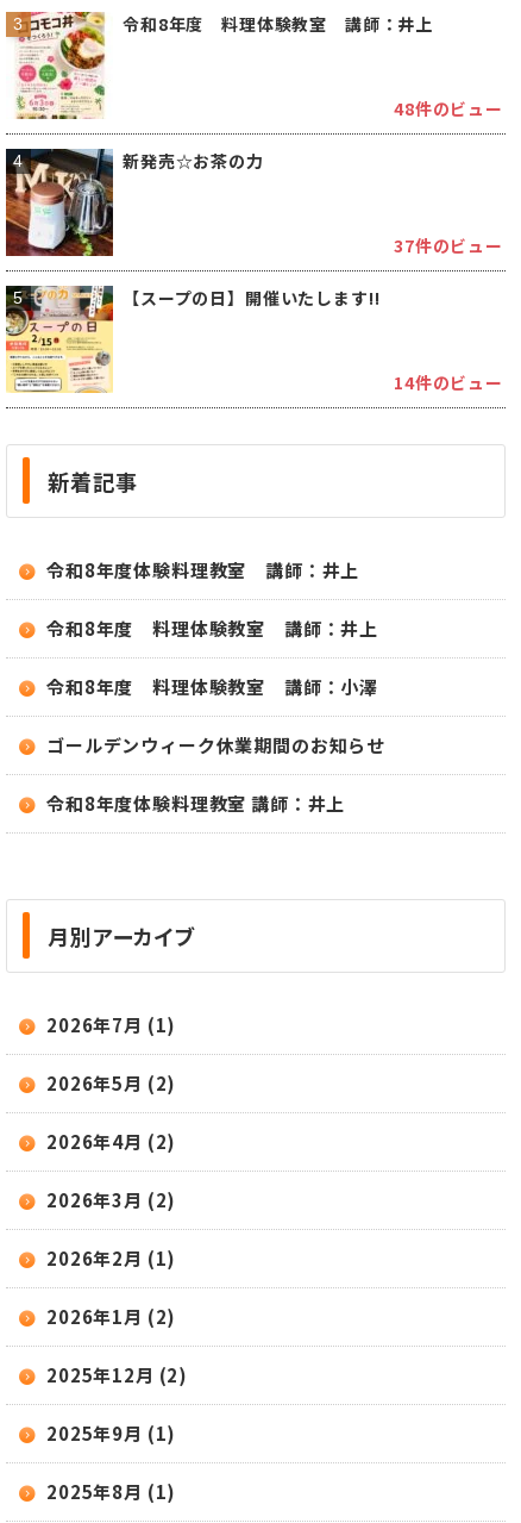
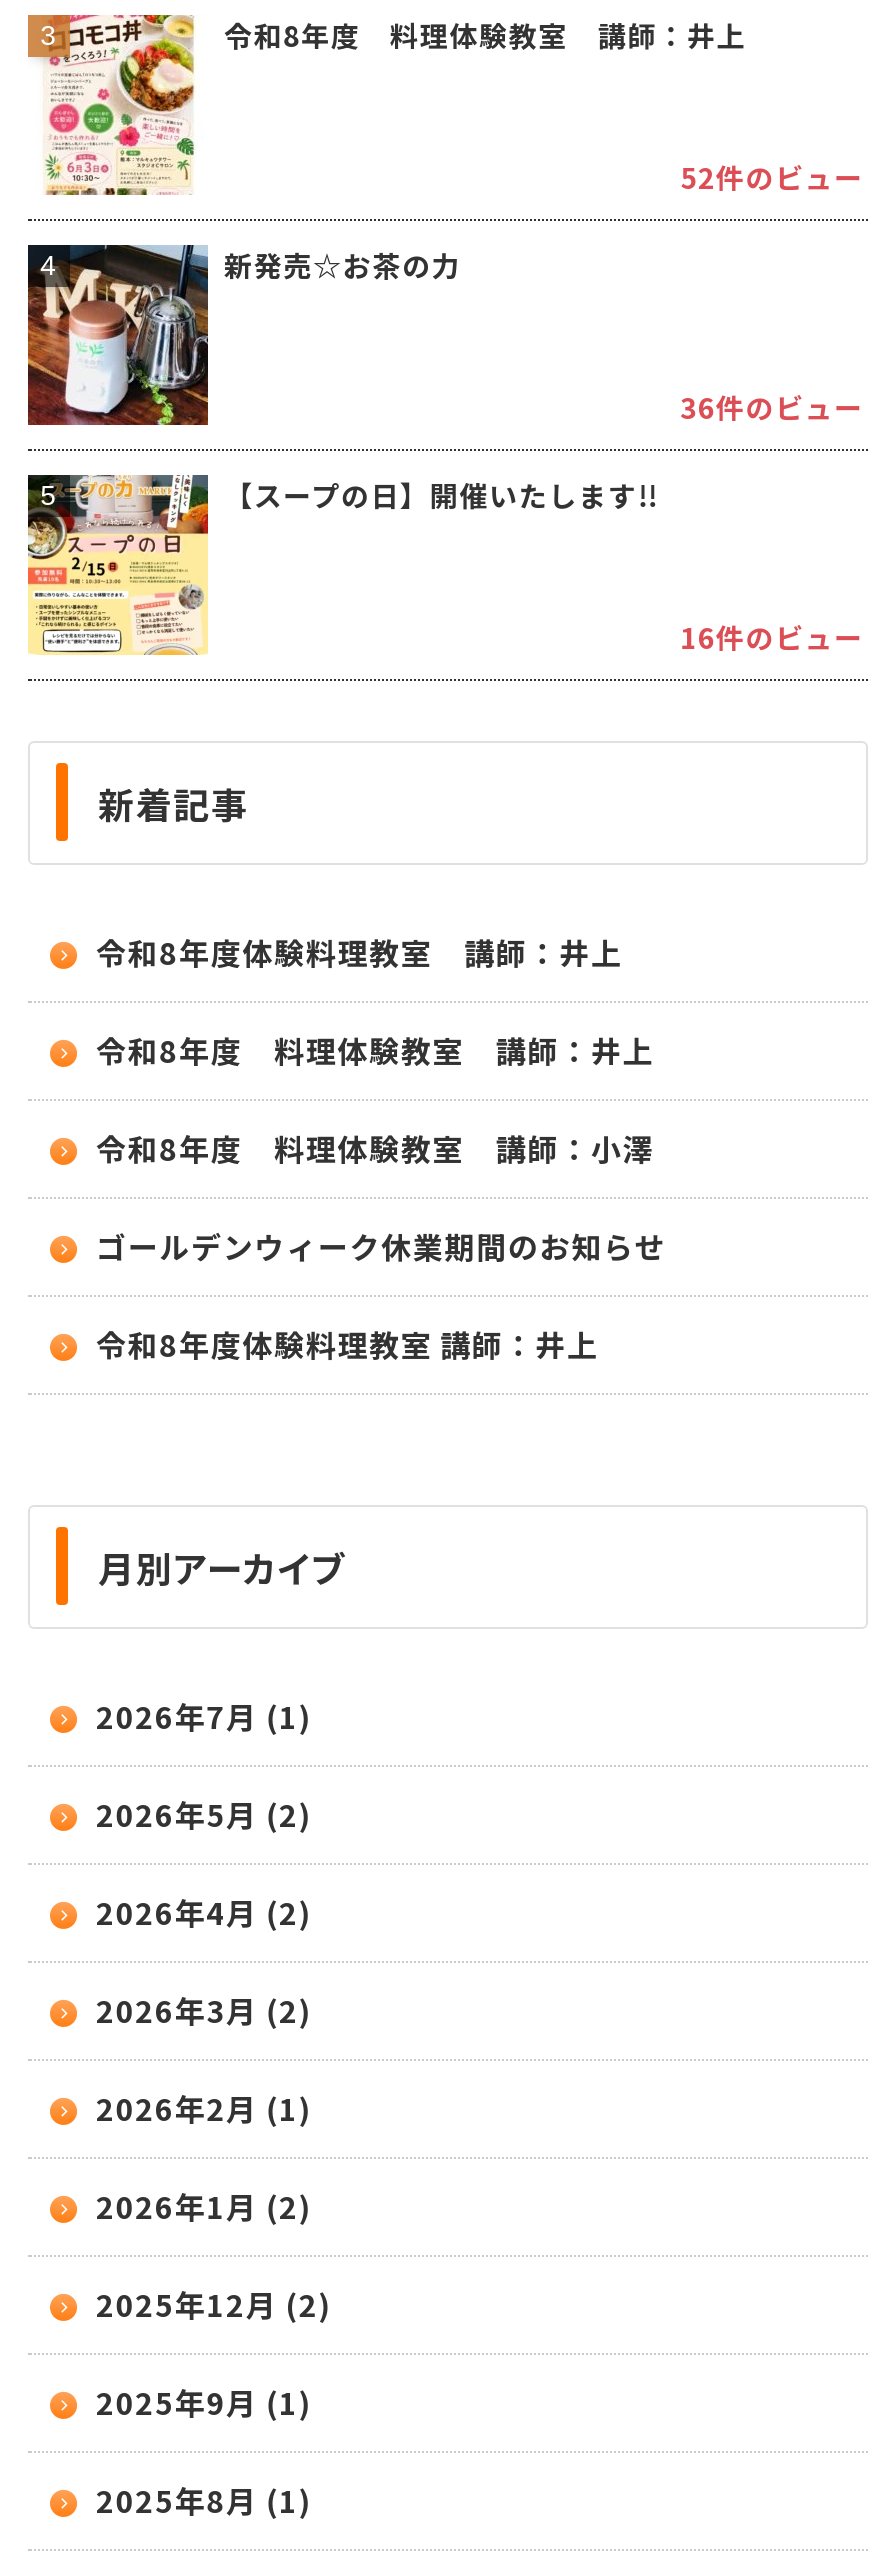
- 48件のビュー
+ 52件のビュー

- 37件のビュー
+ 36件のビュー

- 14件のビュー
+ 16件のビュー
